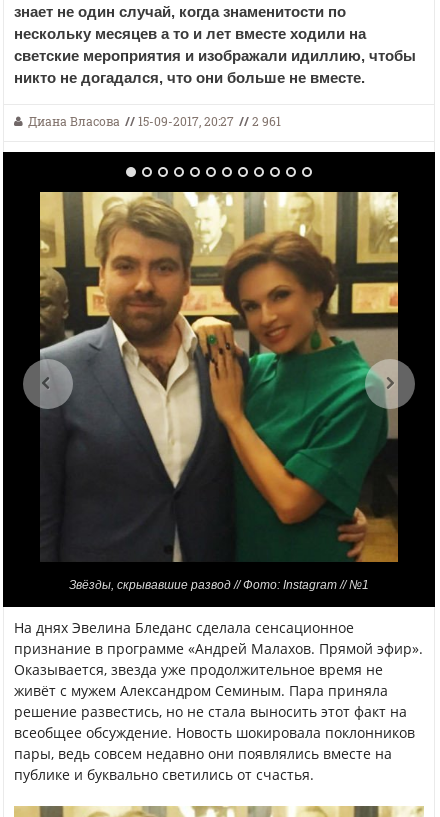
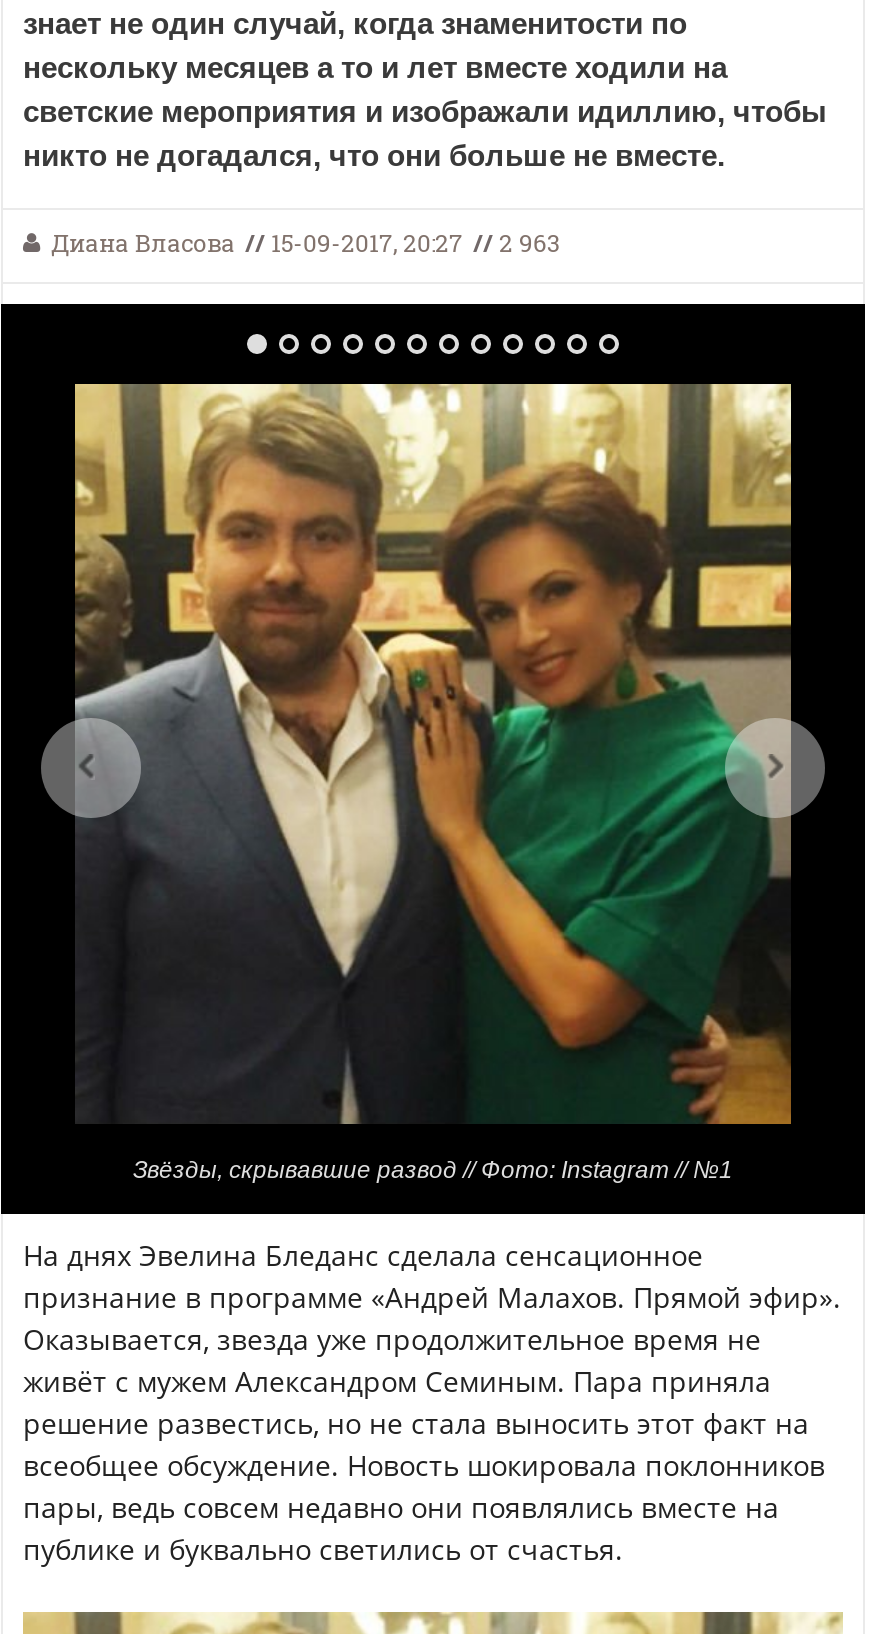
- Диана Власова // 15-09-2017, 20:27 // 2 961
+ Диана Власова // 15-09-2017, 20:27 // 2 963
